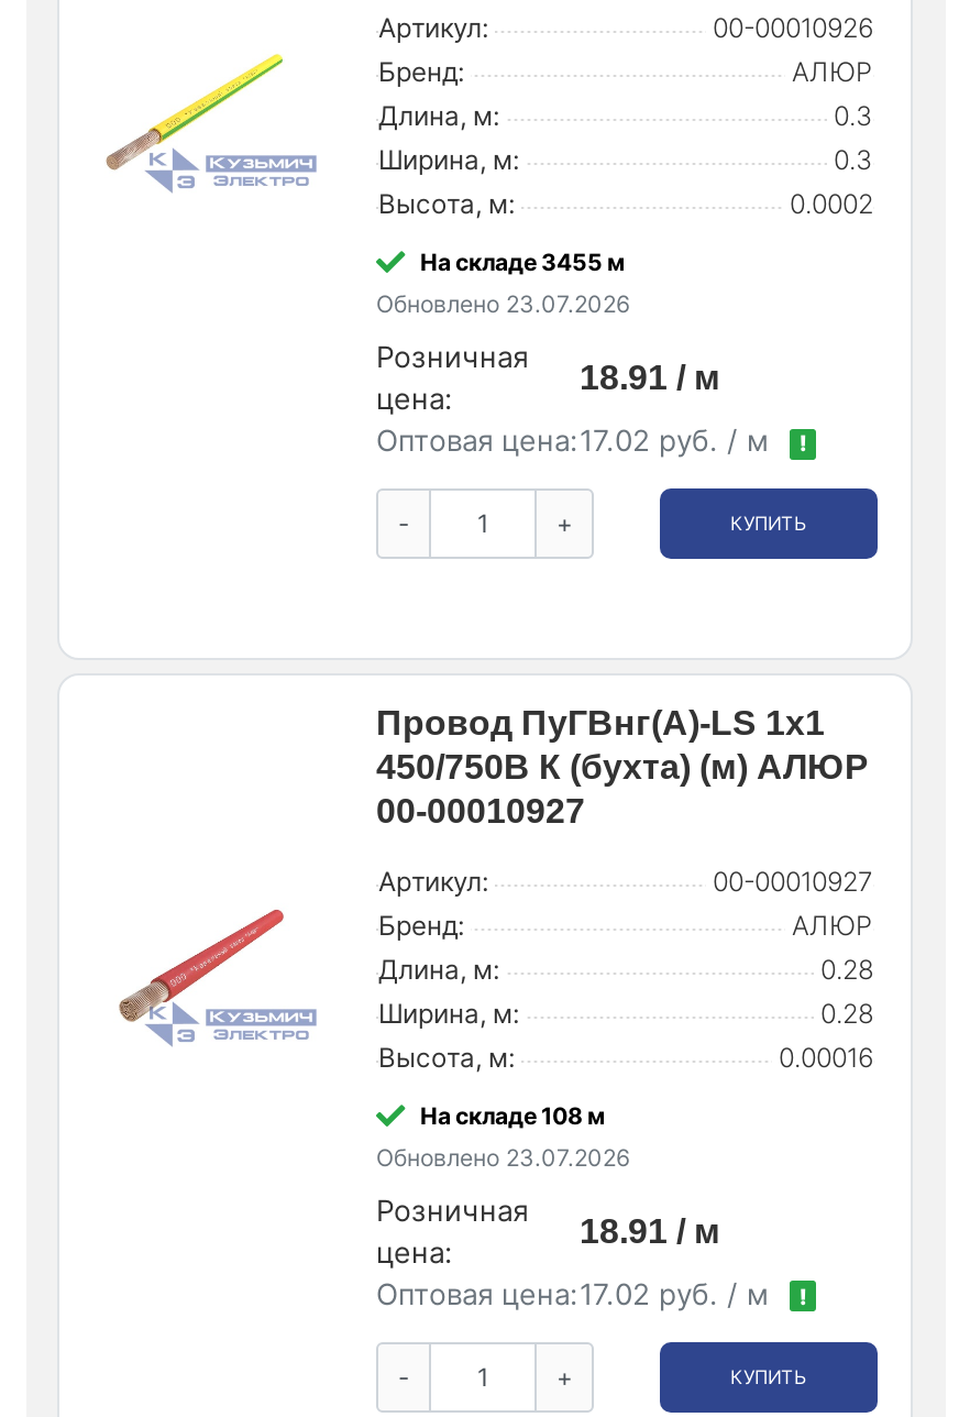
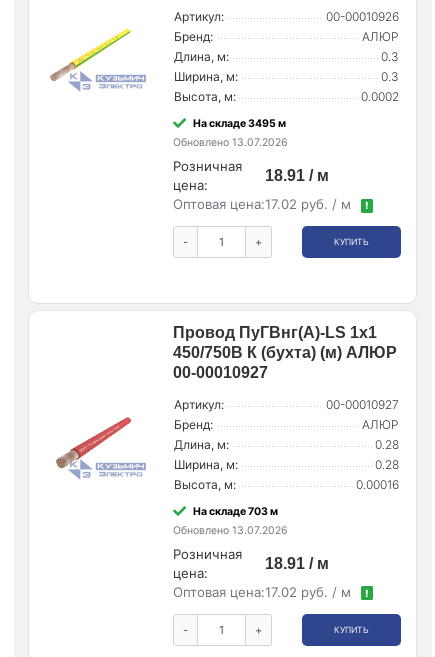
- На складе 3455 м
+ На складе 3495 м

- Обновлено 23.07.2026
+ Обновлено 13.07.2026

- На складе 108 м
+ На складе 703 м

- Обновлено 23.07.2026
+ Обновлено 13.07.2026
